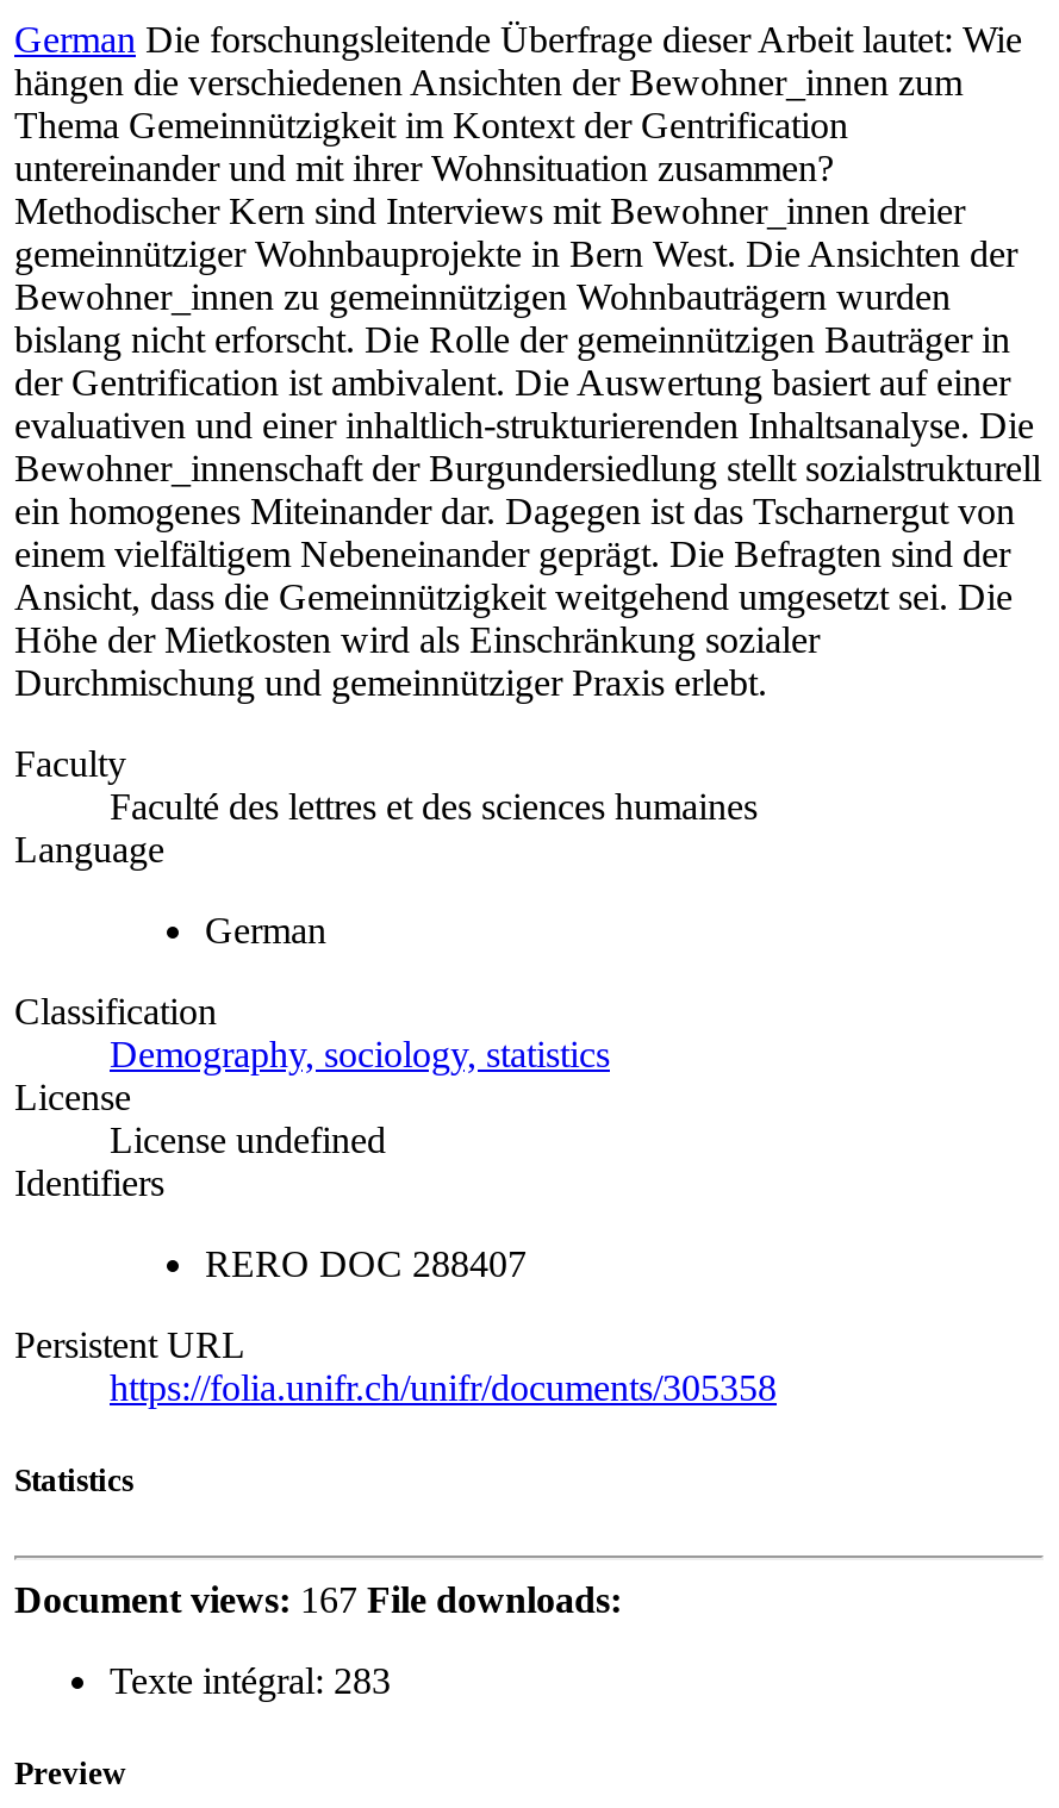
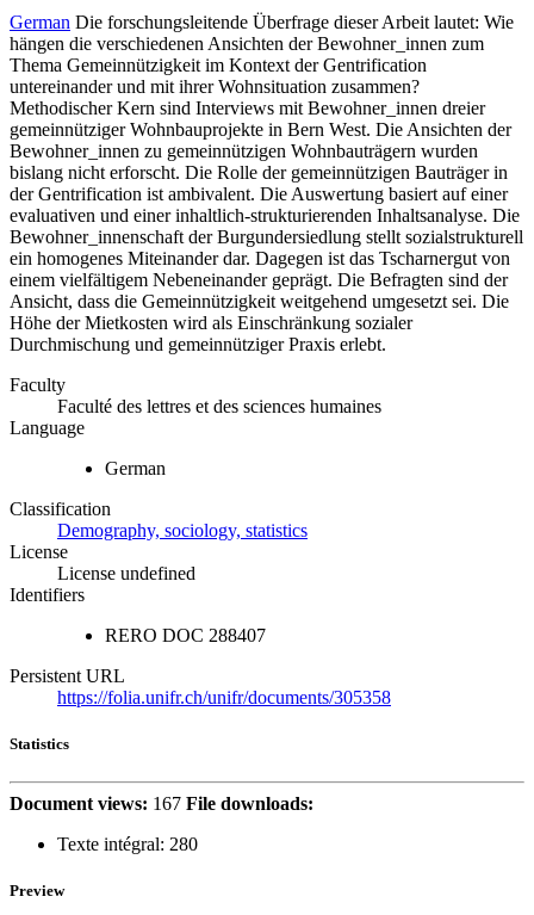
- Texte intégral: 283
+ Texte intégral: 280
